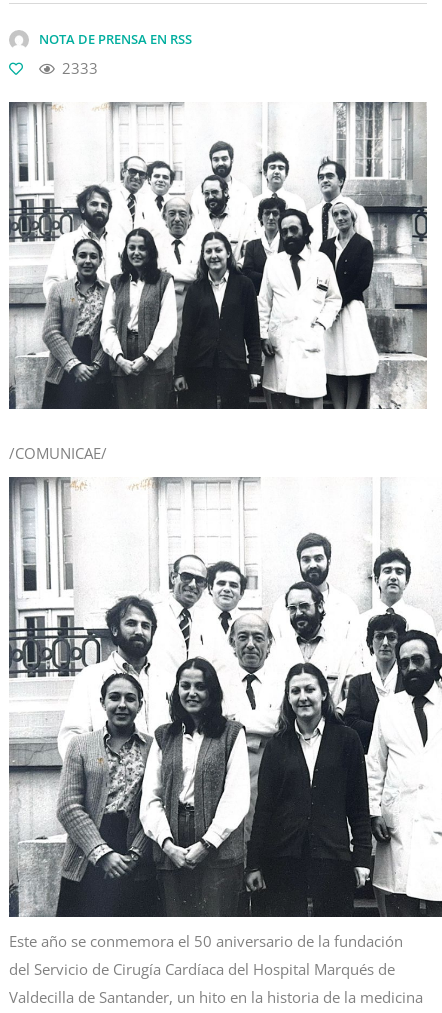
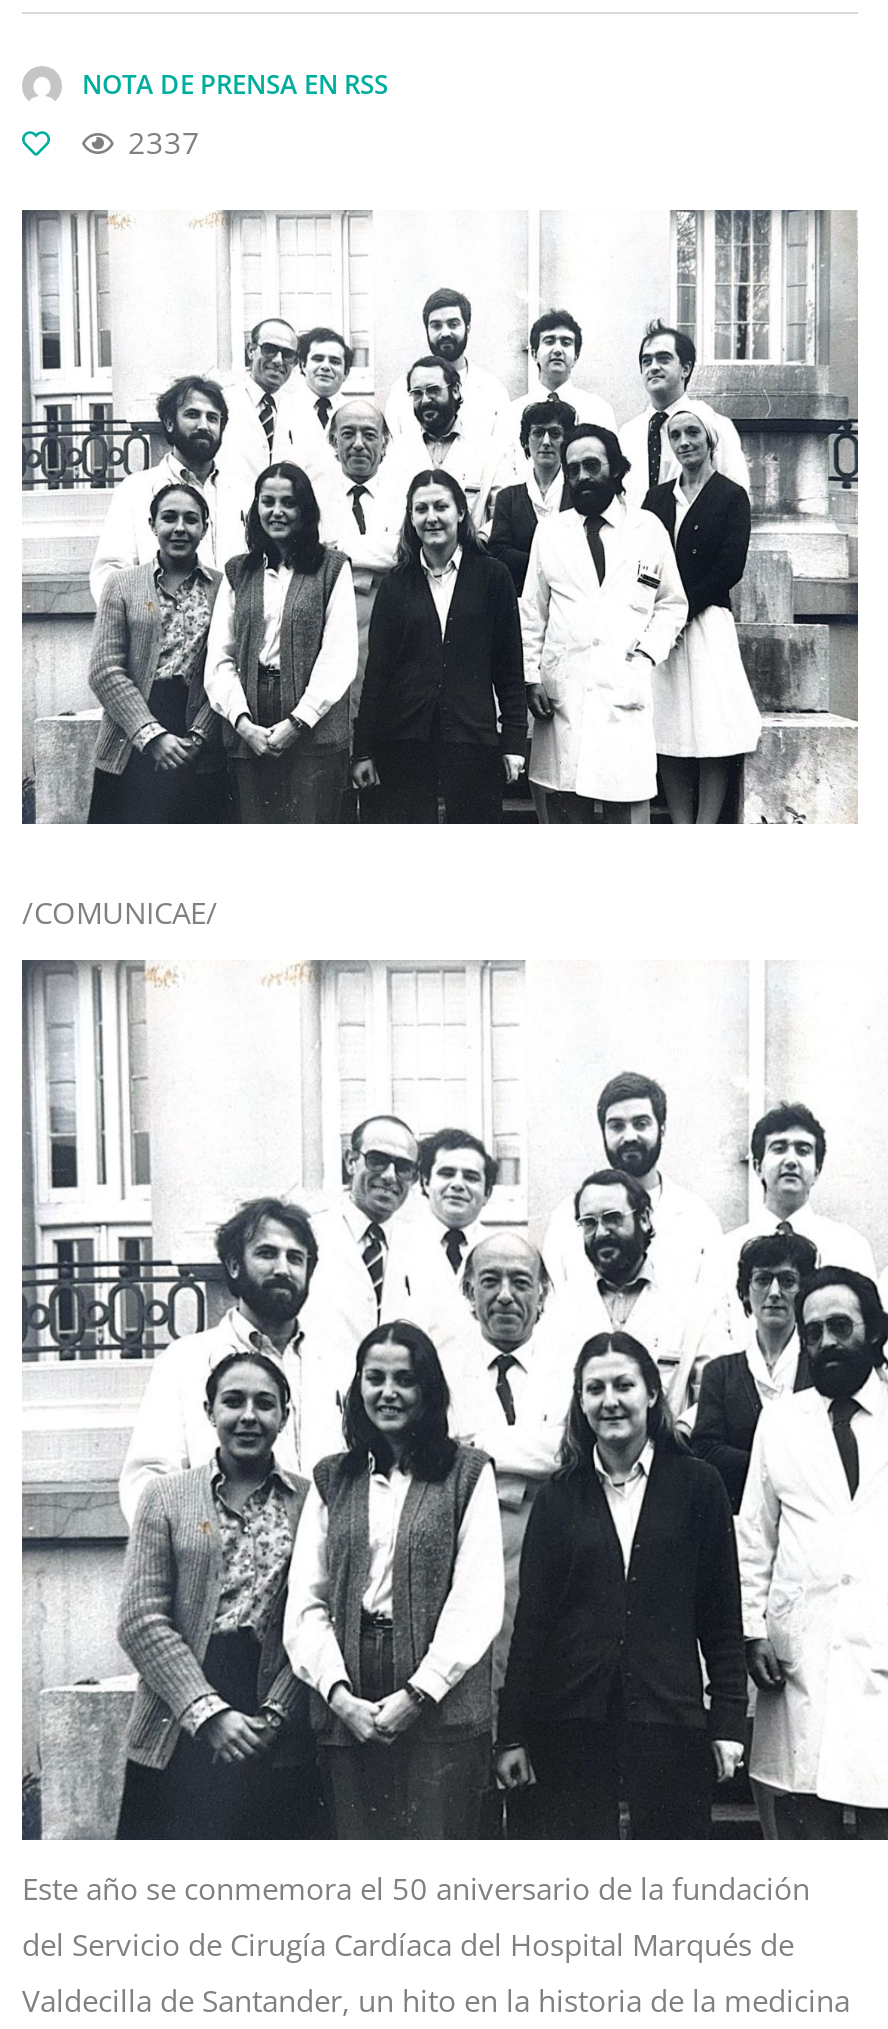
- 2333
+ 2337
